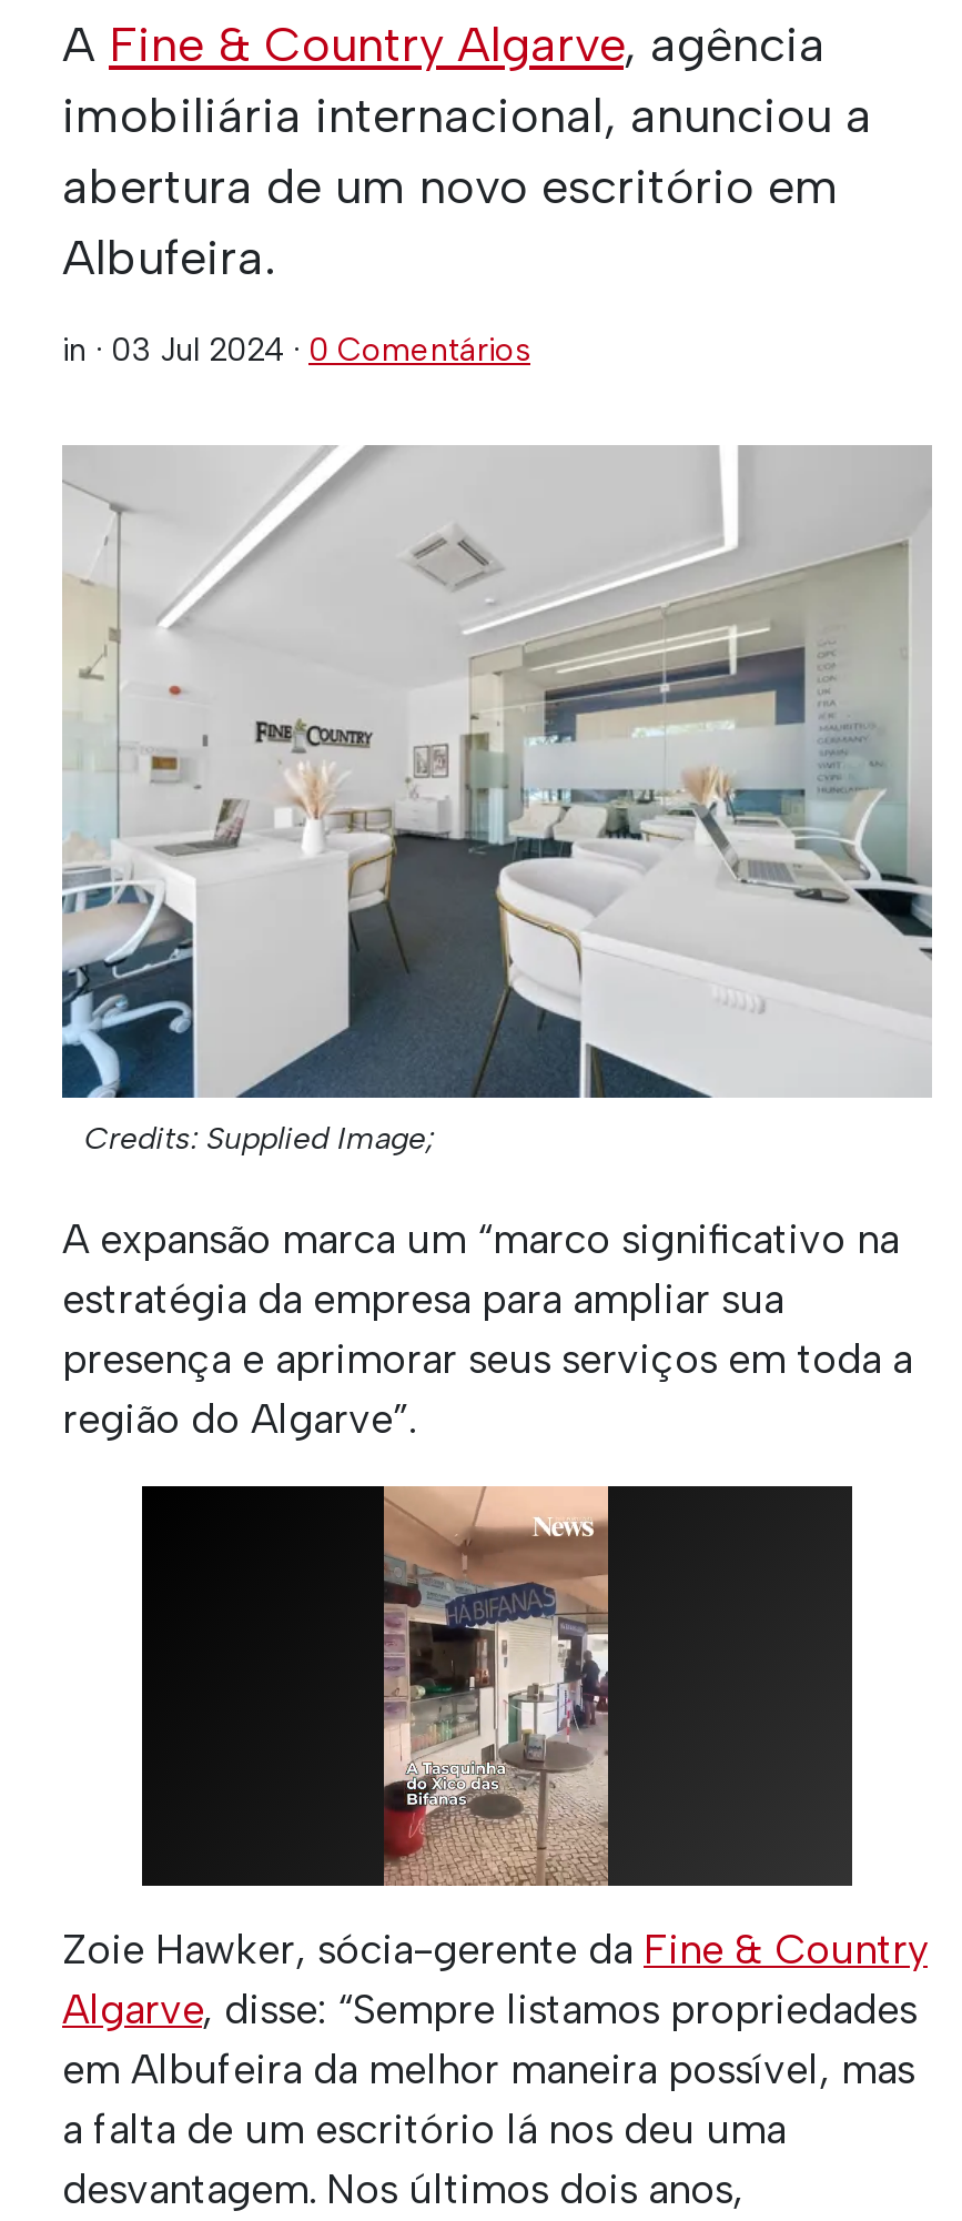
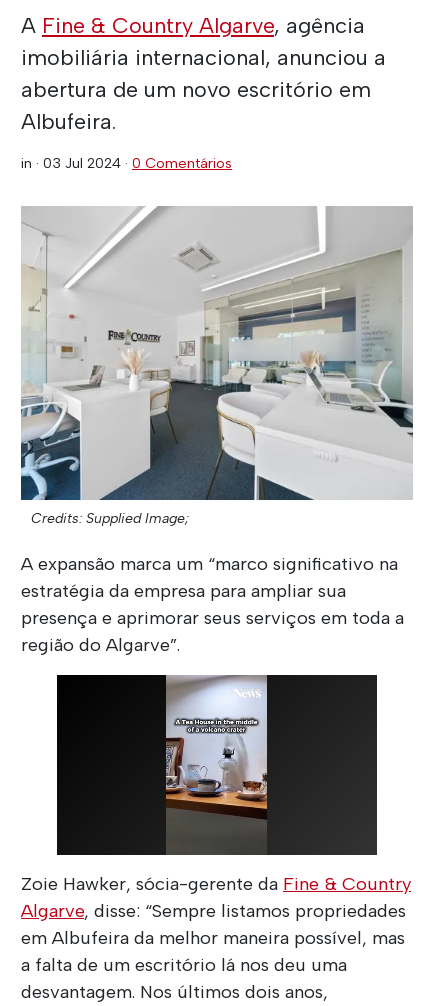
- [image]
+ [image]
